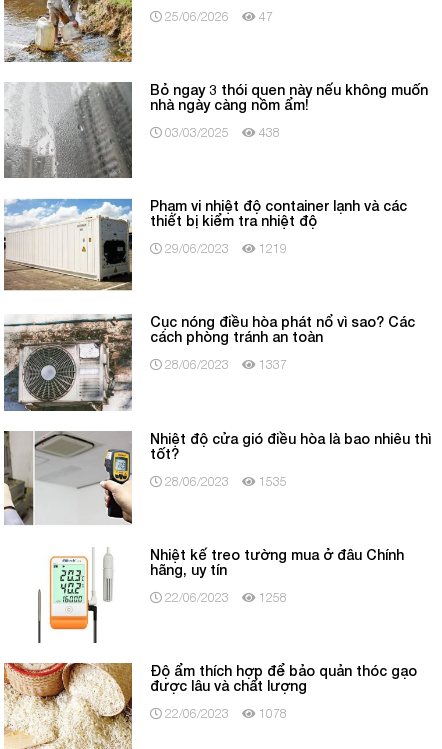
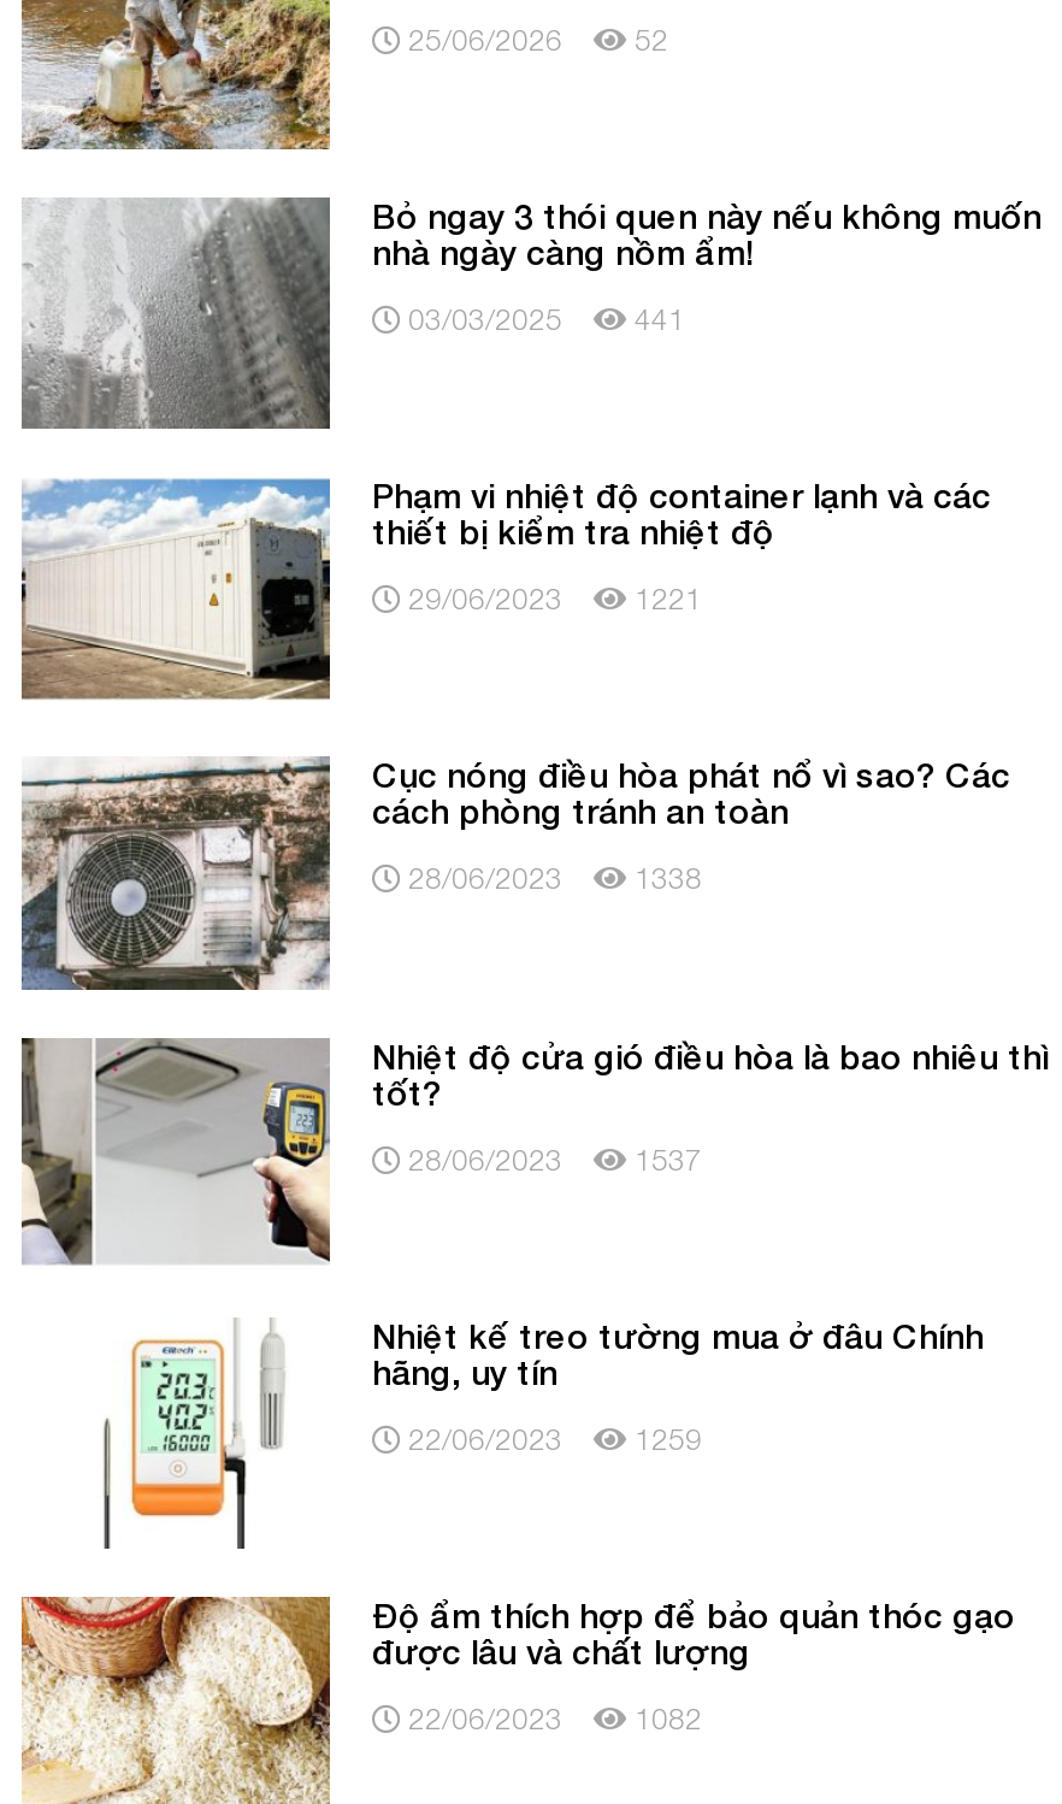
- 25/06/2026 47
+ 25/06/2026 52

- 03/03/2025 438
+ 03/03/2025 441

- 29/06/2023 1219
+ 29/06/2023 1221

- 28/06/2023 1337
+ 28/06/2023 1338

- 28/06/2023 1535
+ 28/06/2023 1537

- 22/06/2023 1258
+ 22/06/2023 1259

- 22/06/2023 1078
+ 22/06/2023 1082
